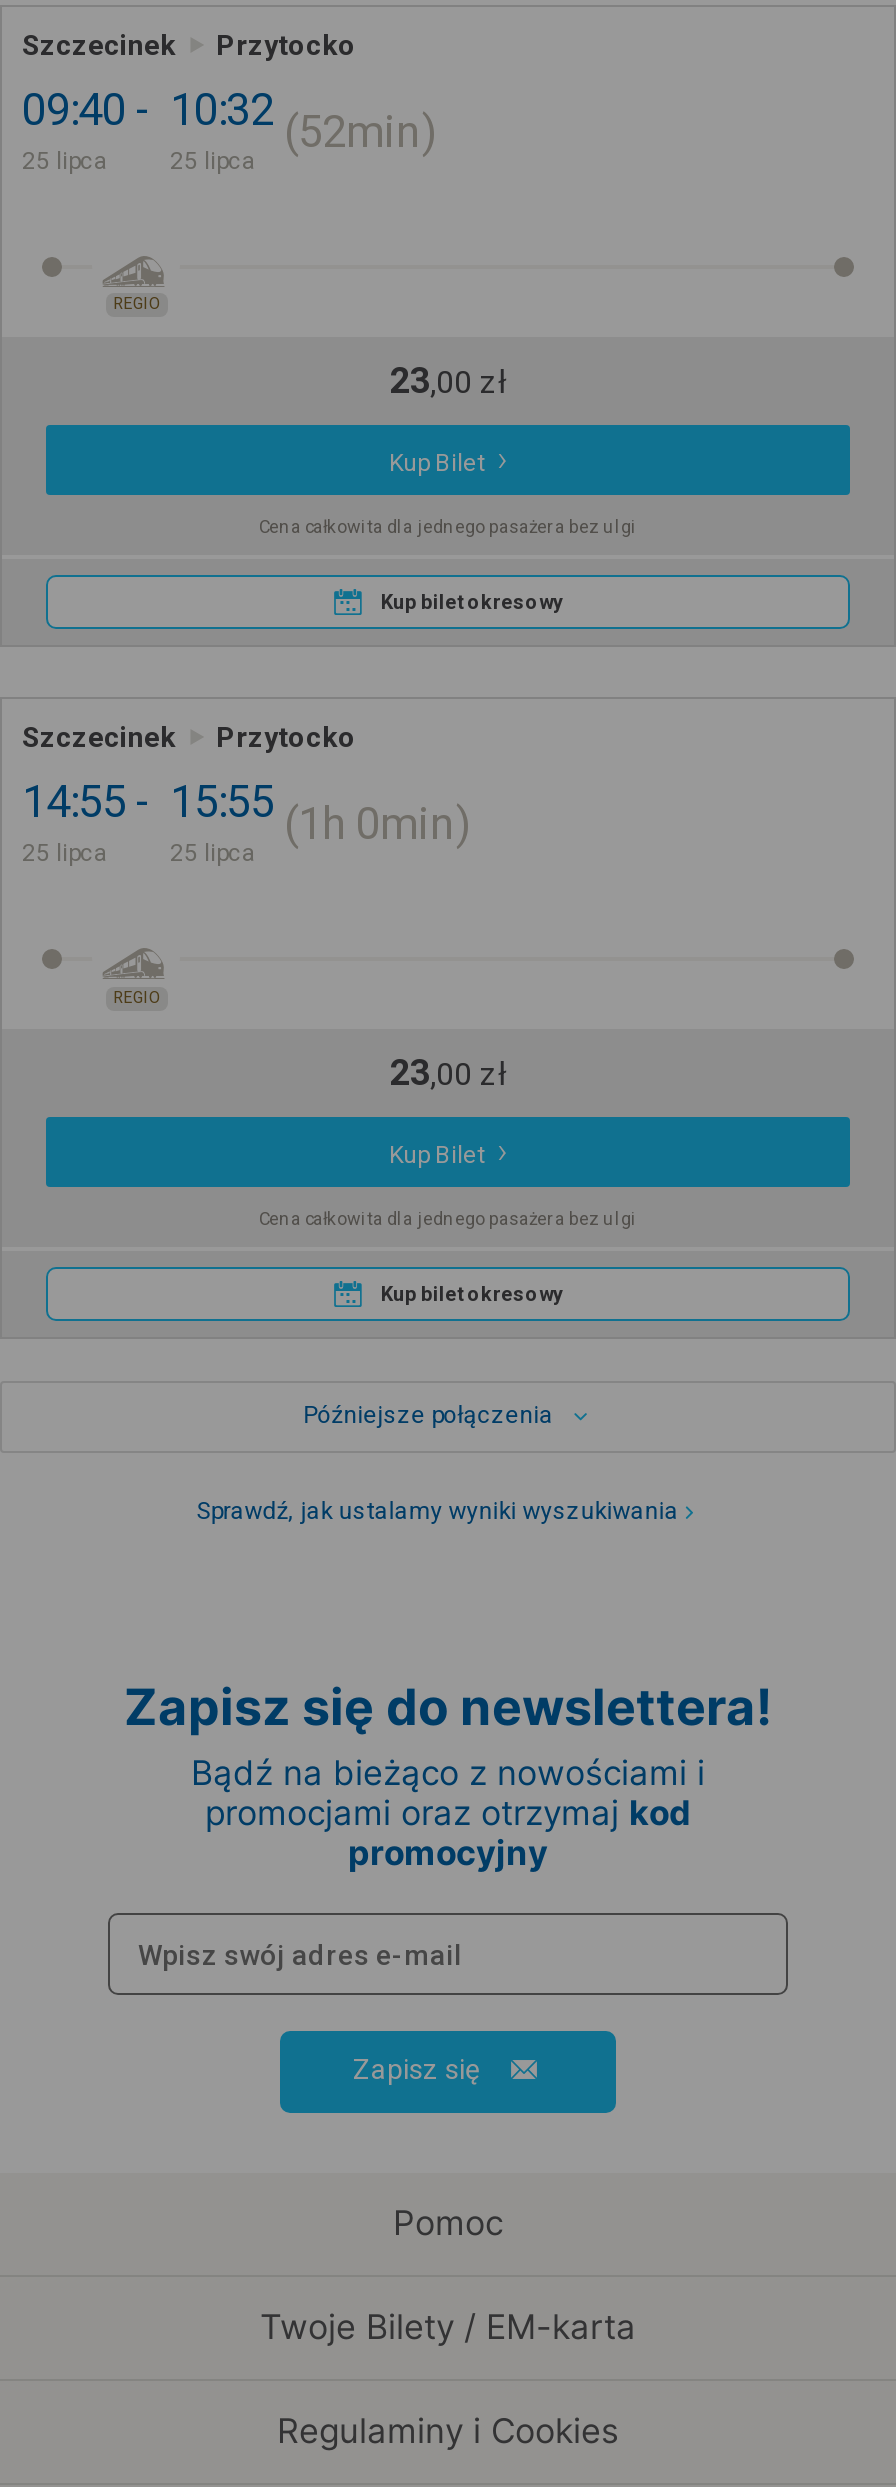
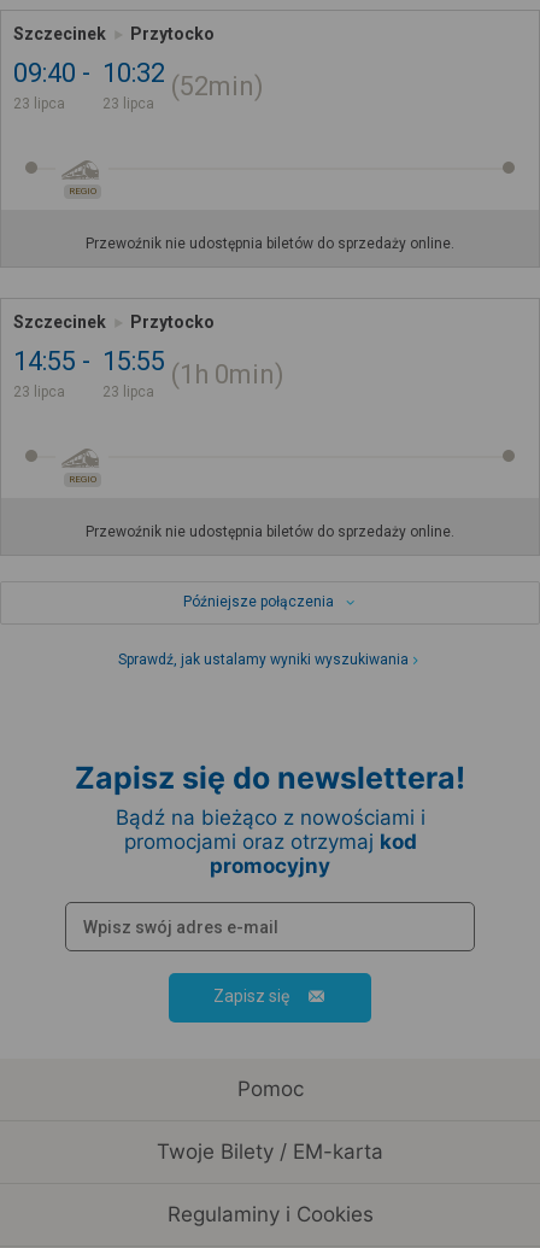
- 25 lipca
+ 23 lipca

- 25 lipca
+ 23 lipca

- 23,00 zł
- Kup Bilet
- Cena całkowita dla jednego pasażera bez ulgi
- Kup bilet okresowy
+ Przewoźnik nie udostępnia biletów do sprzedaży online.

- 25 lipca
+ 23 lipca

- 25 lipca
+ 23 lipca

- 23,00 zł
- Kup Bilet
- Cena całkowita dla jednego pasażera bez ulgi
- Kup bilet okresowy
+ Przewoźnik nie udostępnia biletów do sprzedaży online.
